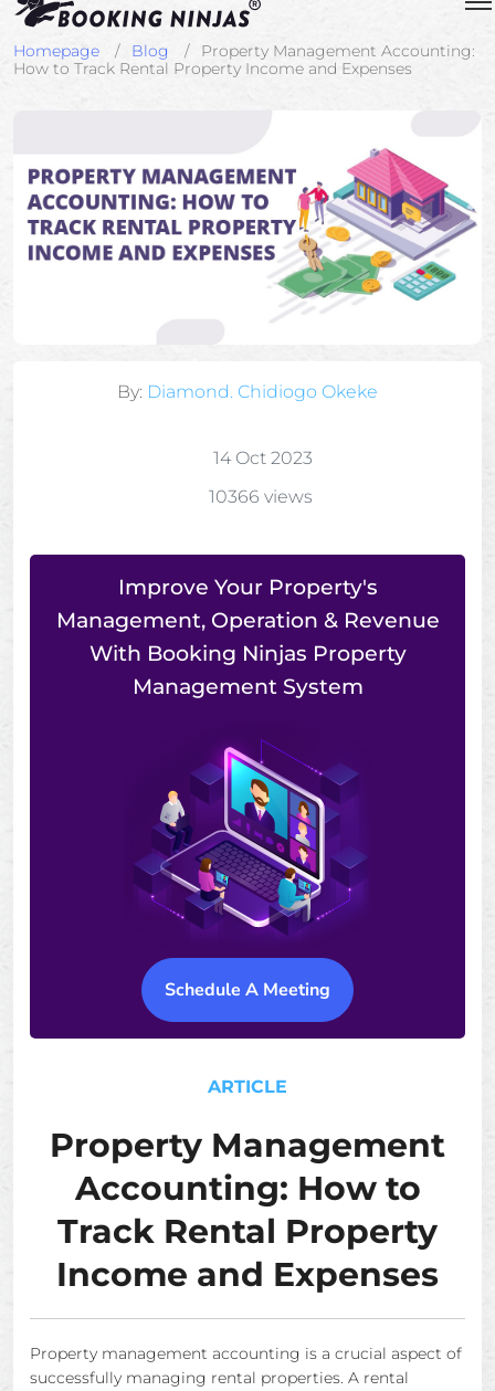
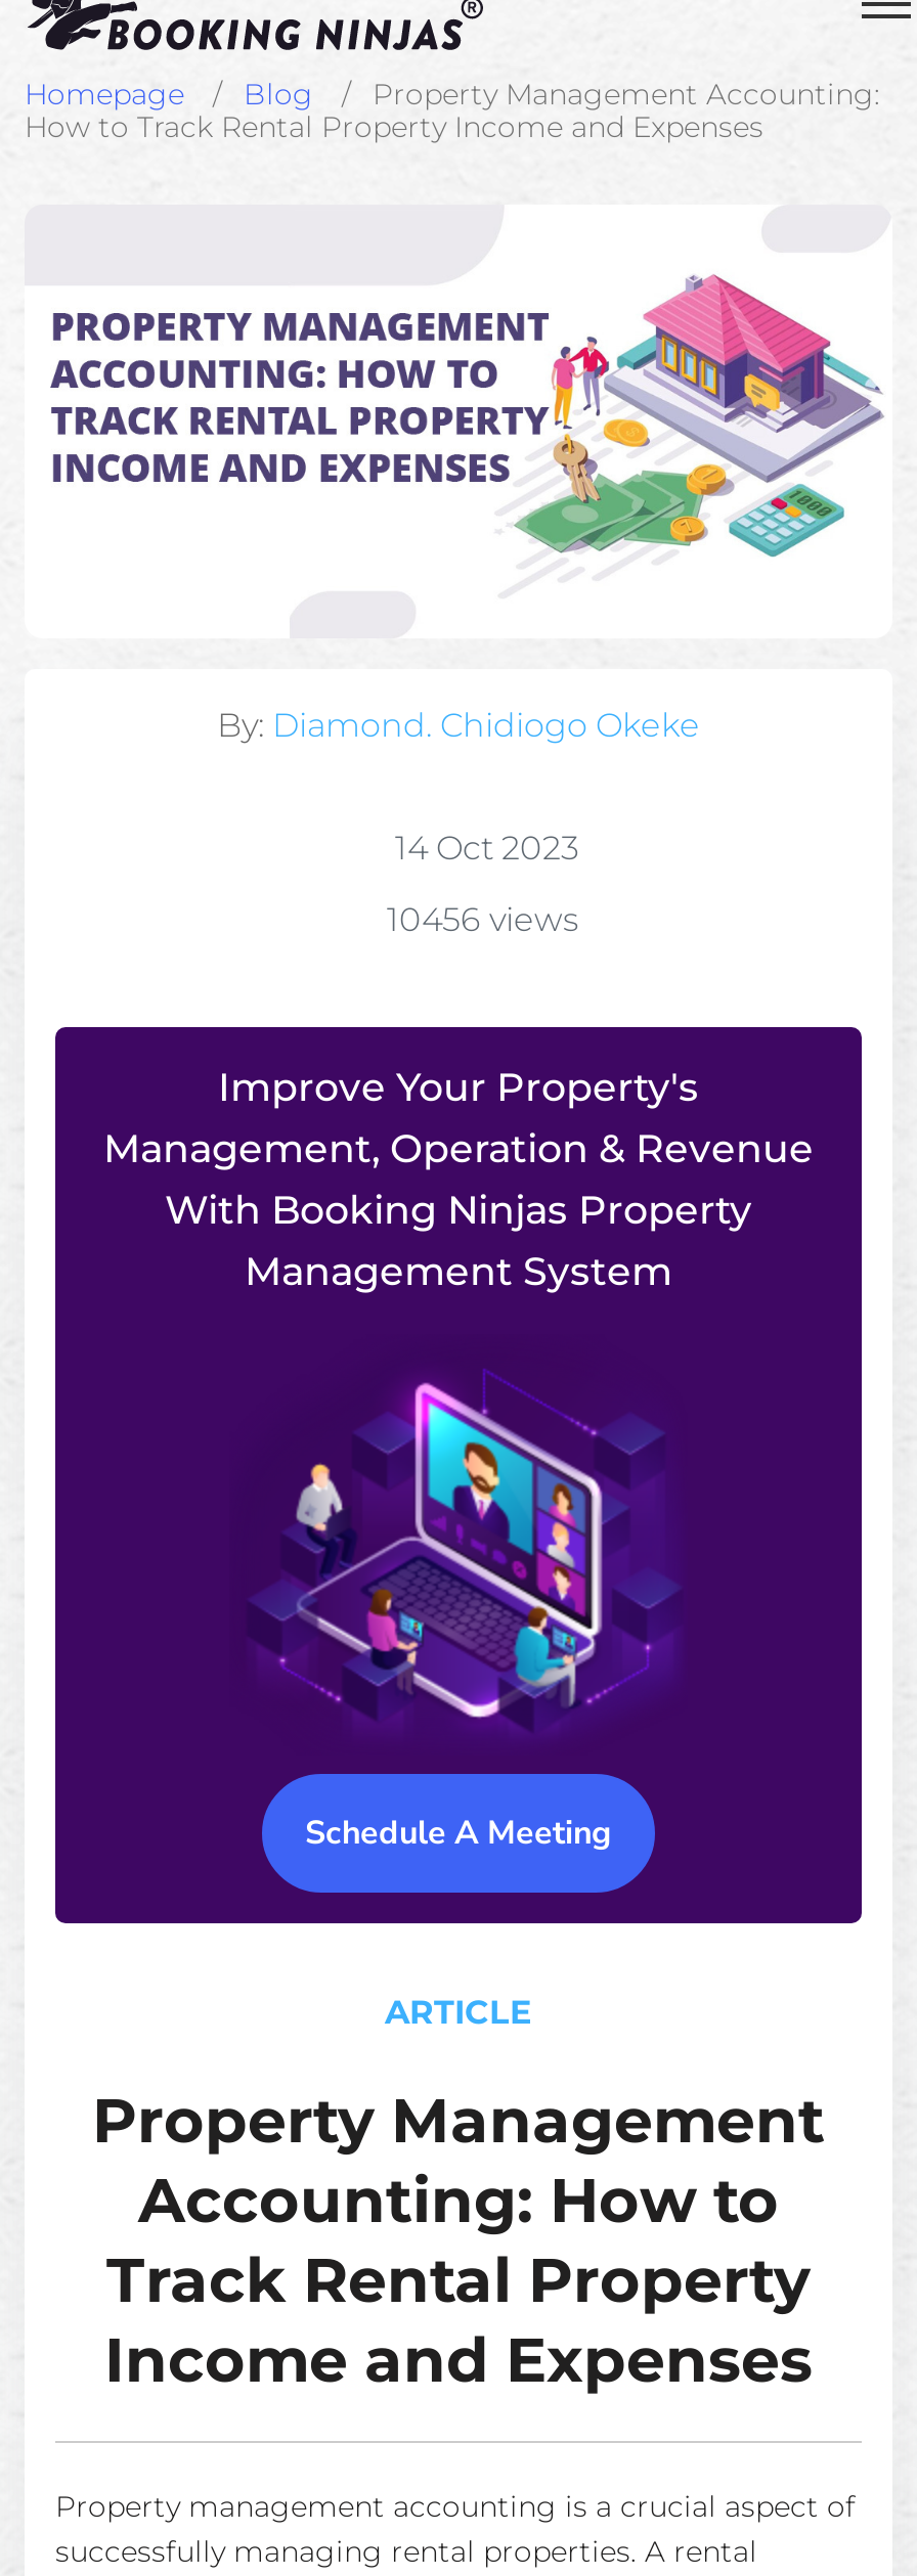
- 10366 views
+ 10456 views
